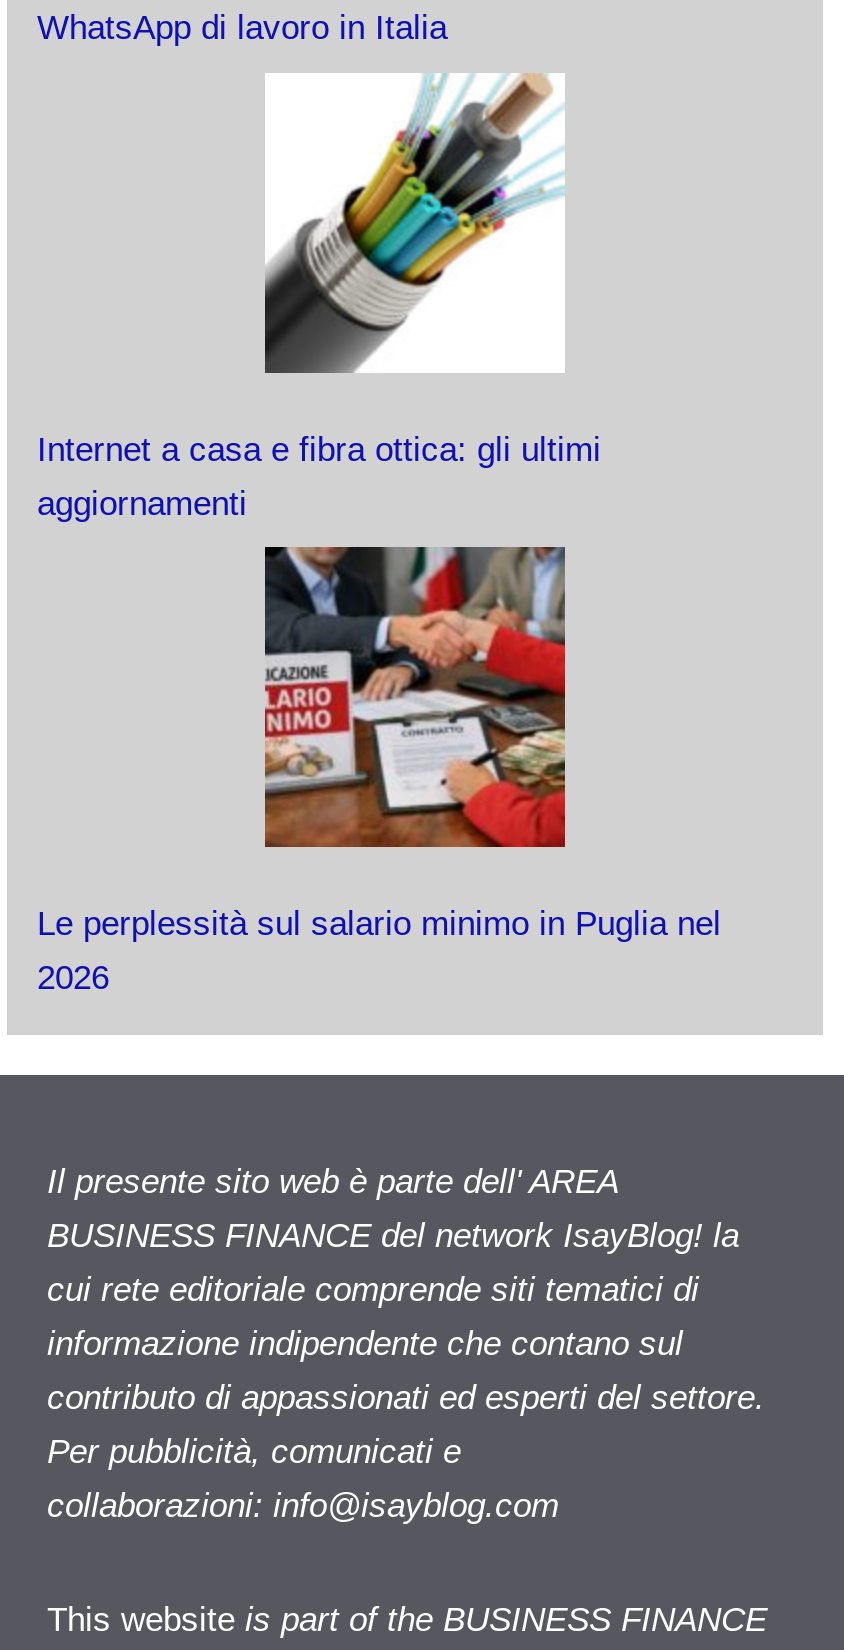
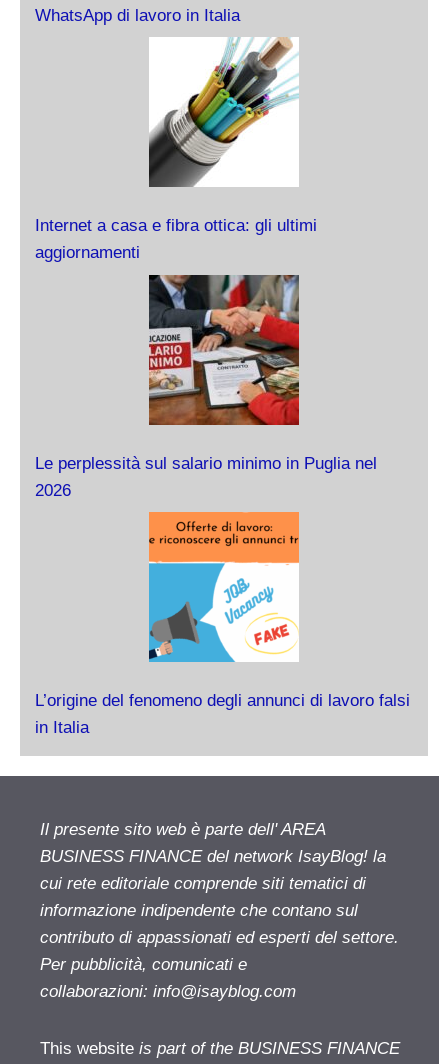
+ [image]
+ L’origine del fenomeno degli annunci di lavoro falsi
+ in Italia
